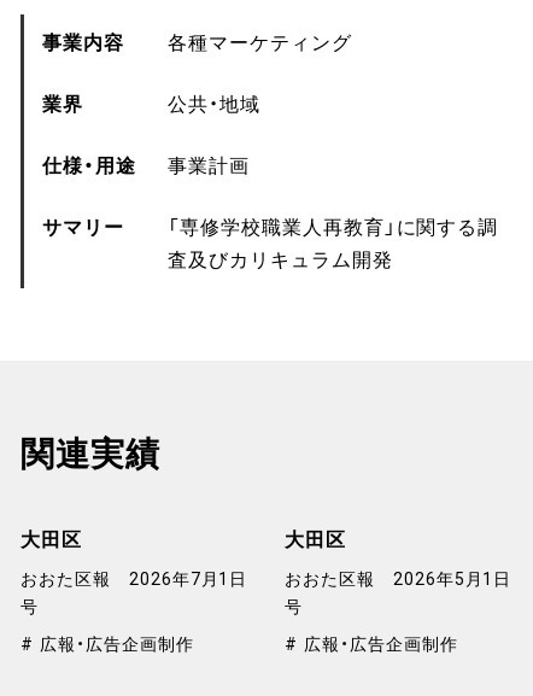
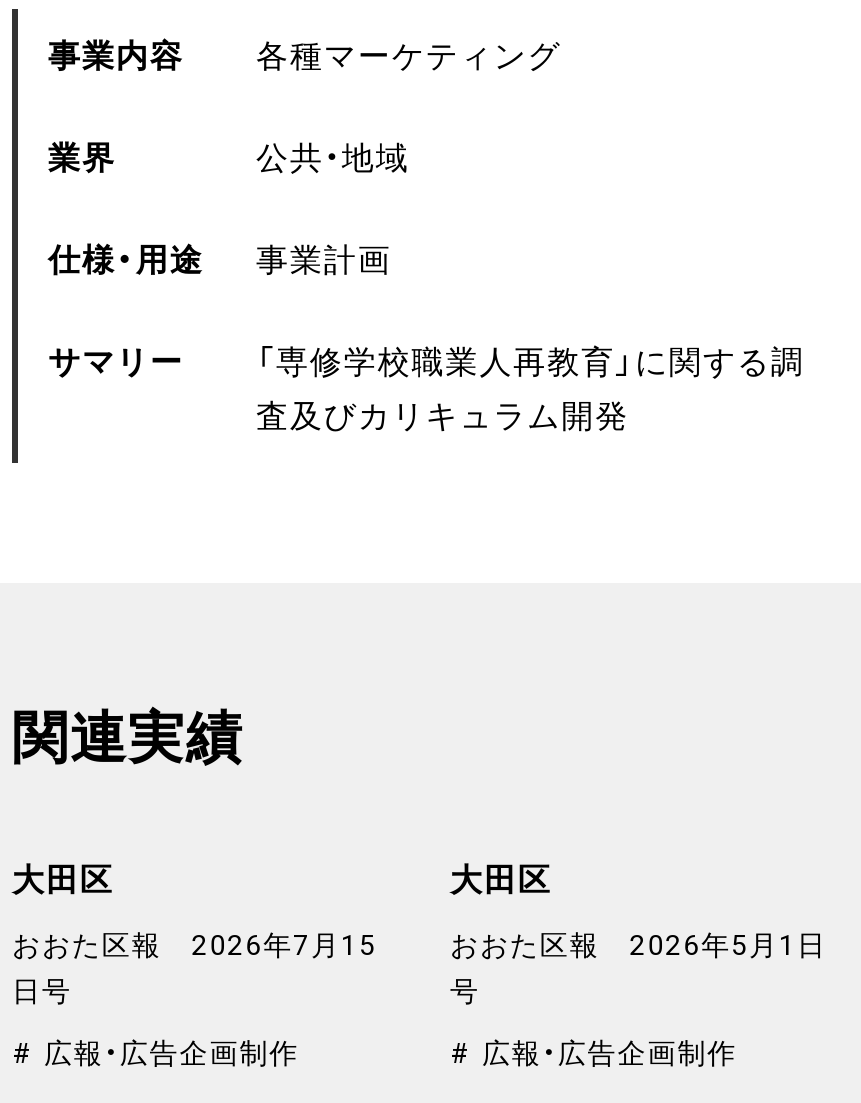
- おおた区報 2026年7月1日
- 号
+ おおた区報 2026年7月15
+ 日号
